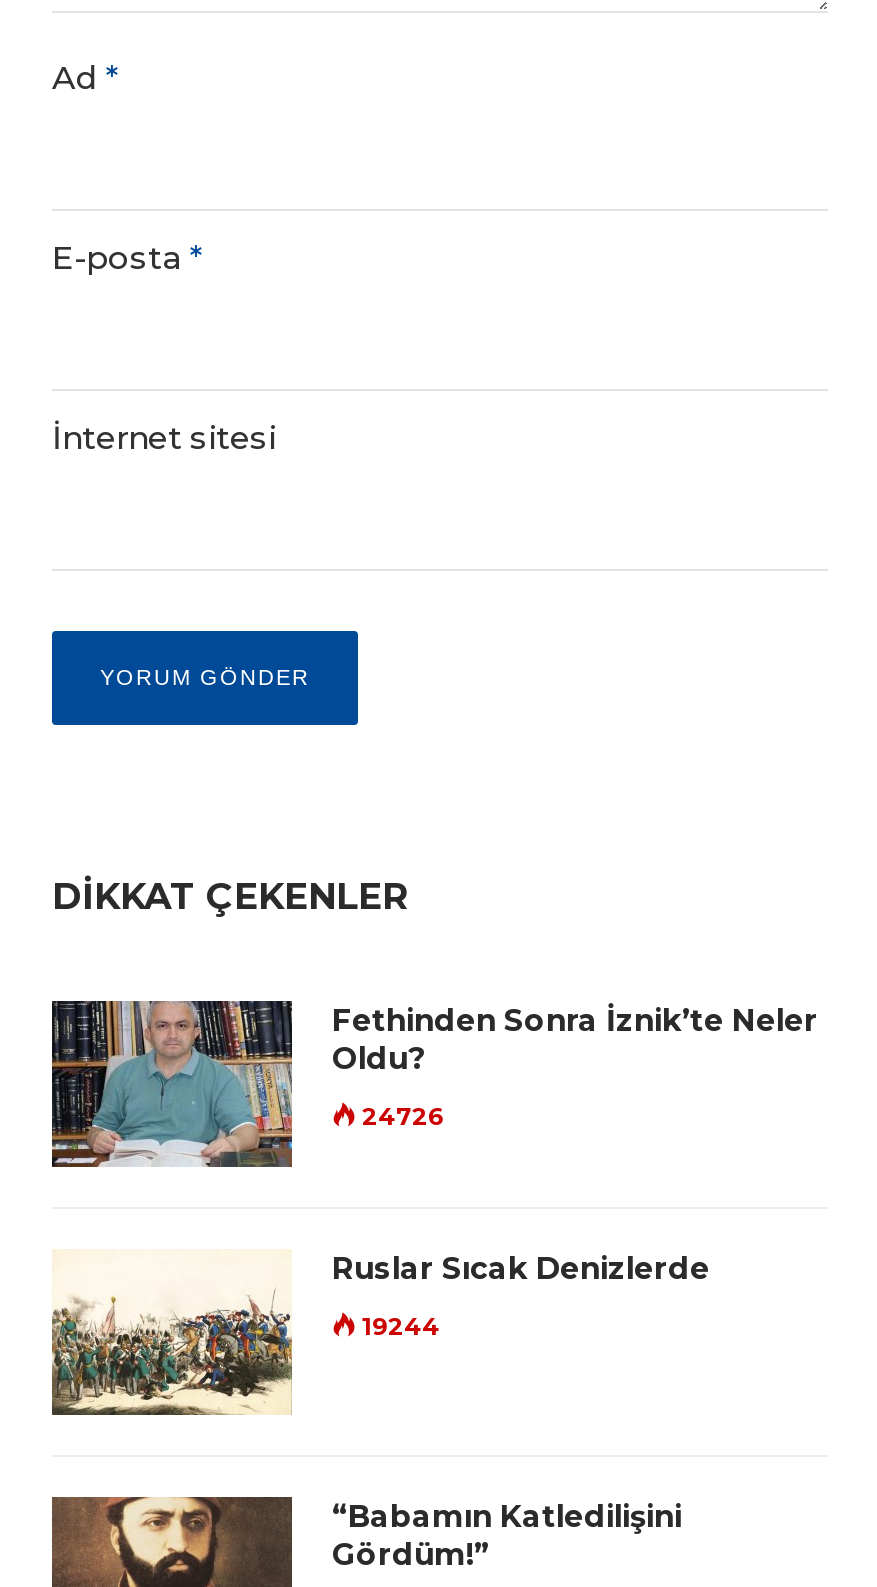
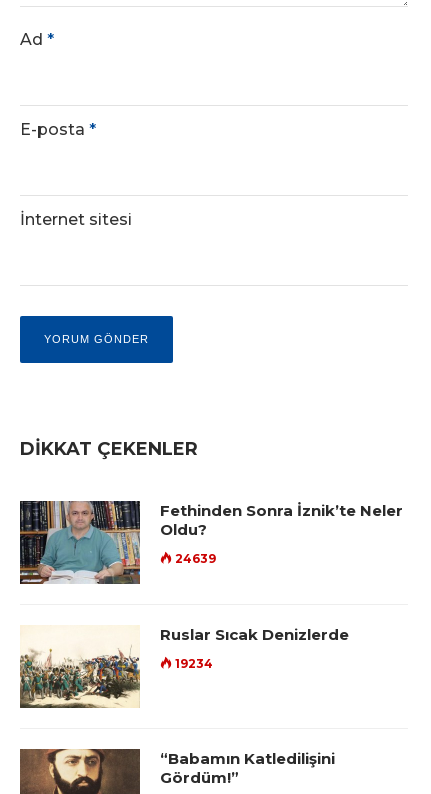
- 24726
+ 24639

- 19244
+ 19234
